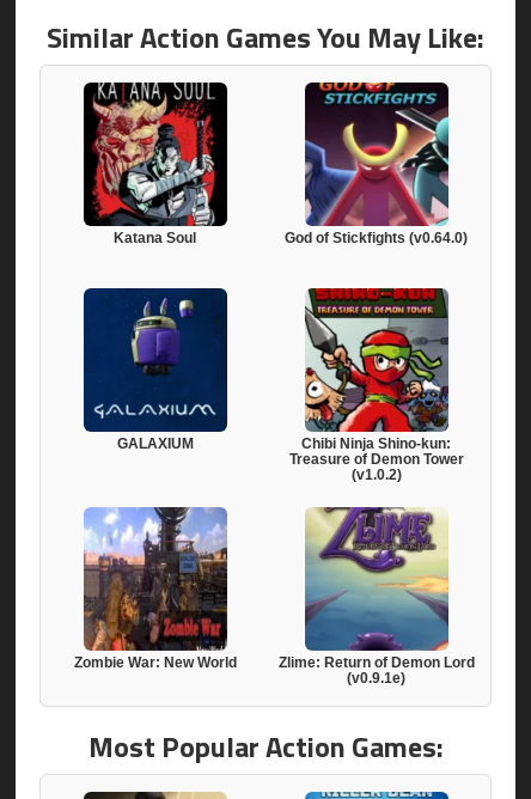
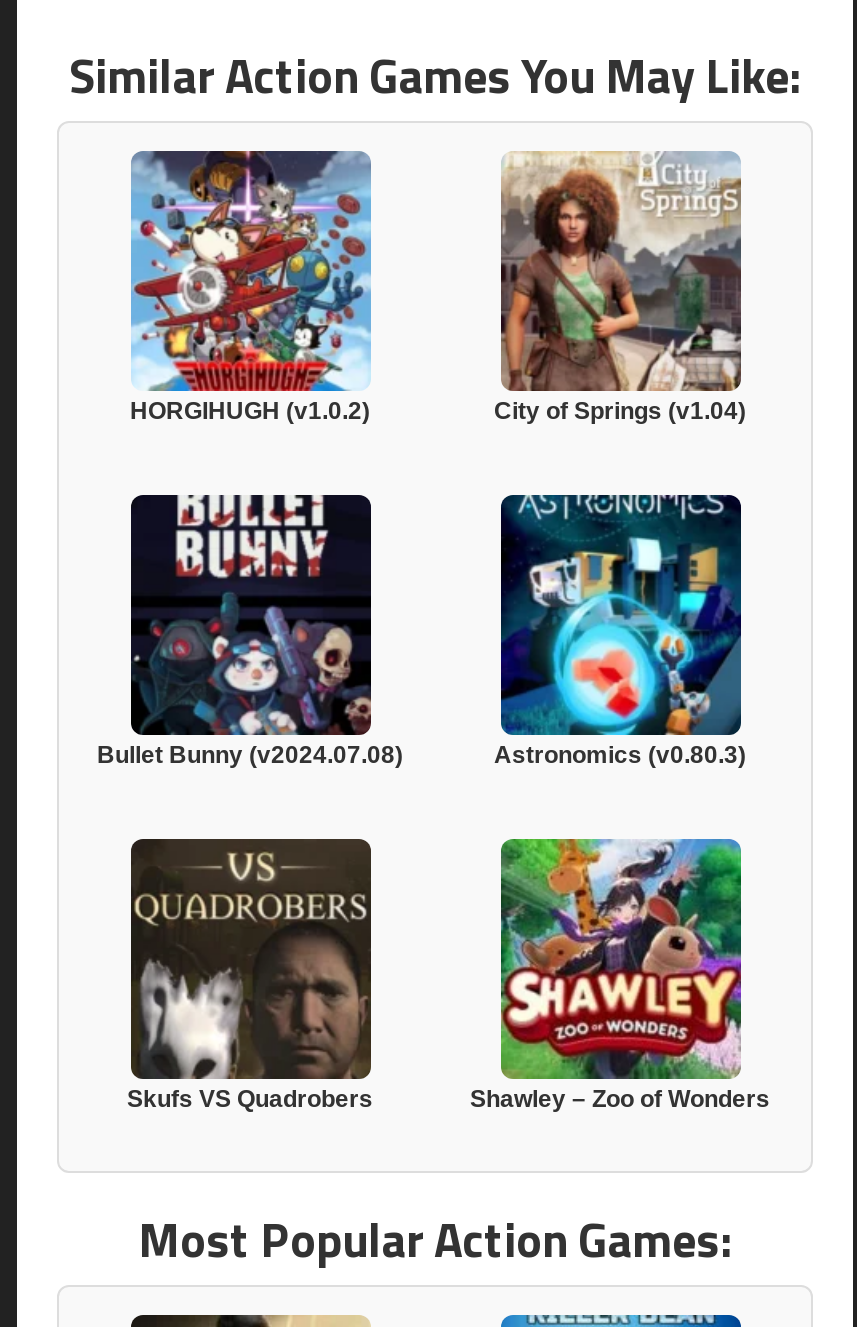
- [image]
- Katana Soul
- God of Stickfights (v0.64.0)
+ [image]
+ HORGIHUGH (v1.0.2)
+ City of Springs (v1.04)

- [image]
+ [image]

- [image]
- GALAXIUM
- Chibi Ninja Shino-kun:
- Treasure of Demon Tower
- (v1.0.2)
+ [image]
+ Bullet Bunny (v2024.07.08)
+ Astronomics (v0.80.3)

- [image]
+ [image]

- [image]
- Zombie War: New World
- Zlime: Return of Demon Lord
- (v0.9.1e)
+ [image]
+ Skufs VS Quadrobers
+ Shawley – Zoo of Wonders

- [image]
+ [image]
